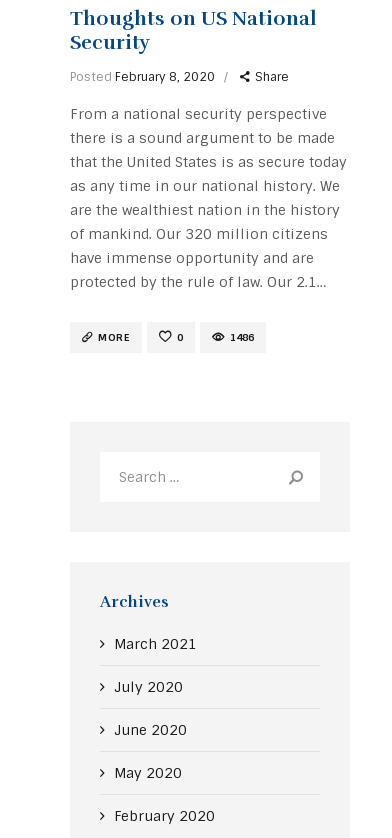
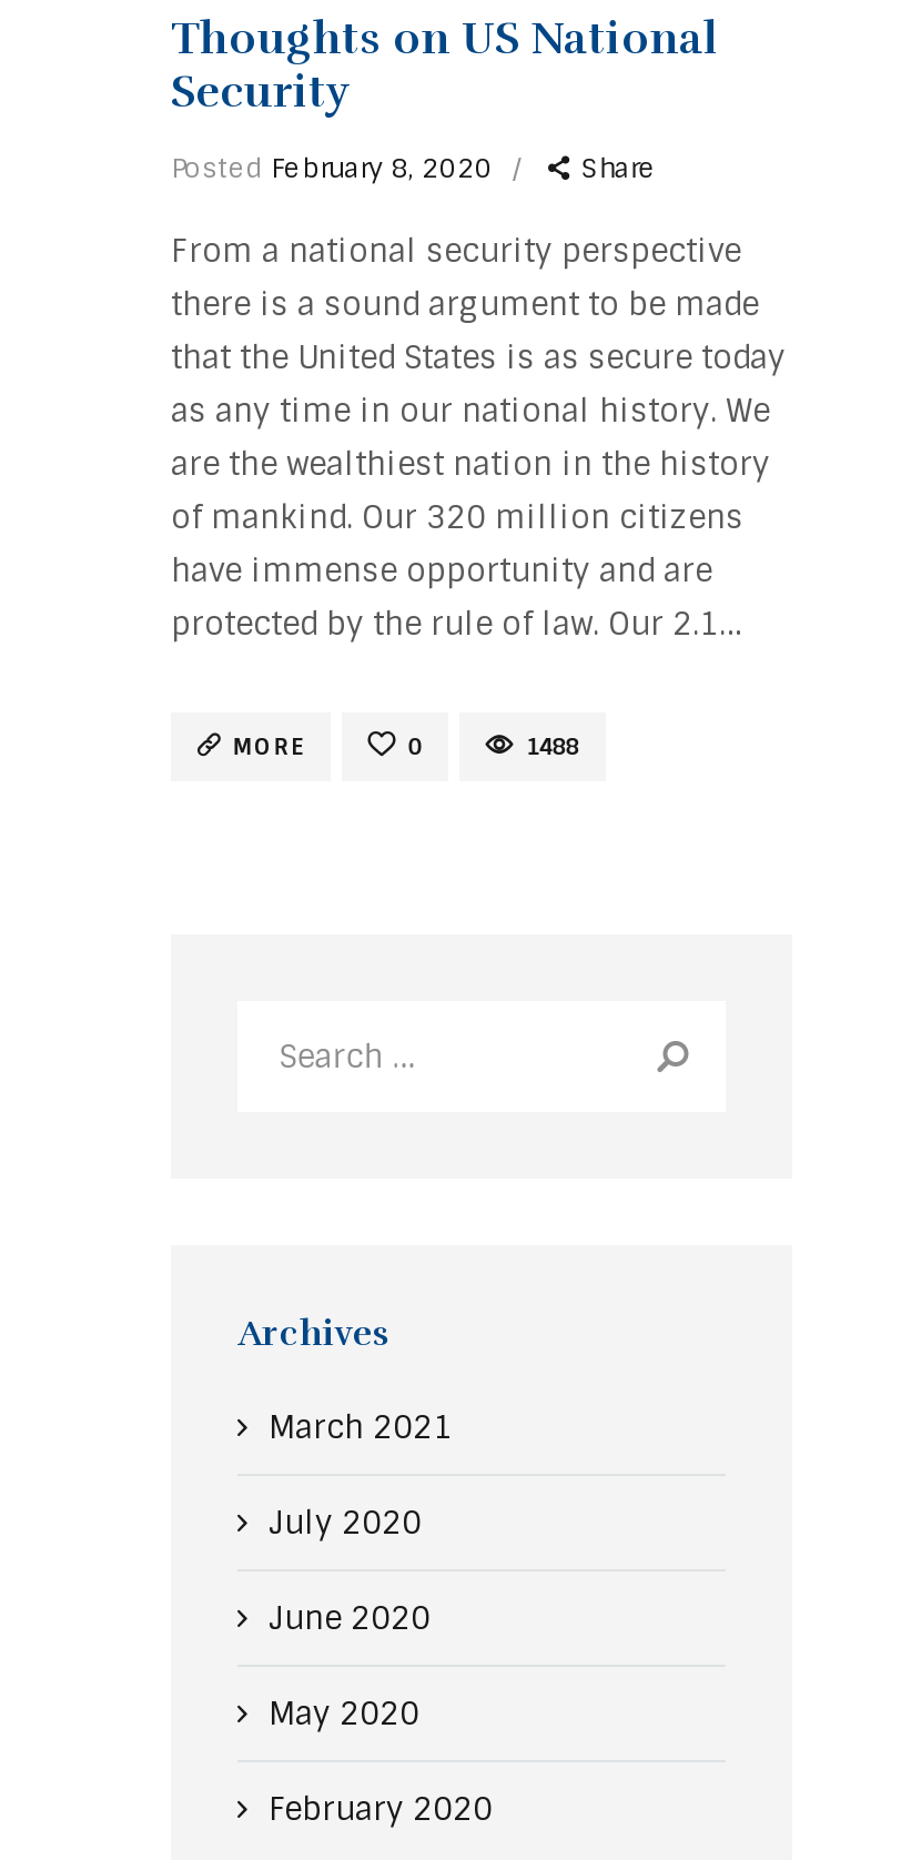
- 1486
+ 1488
